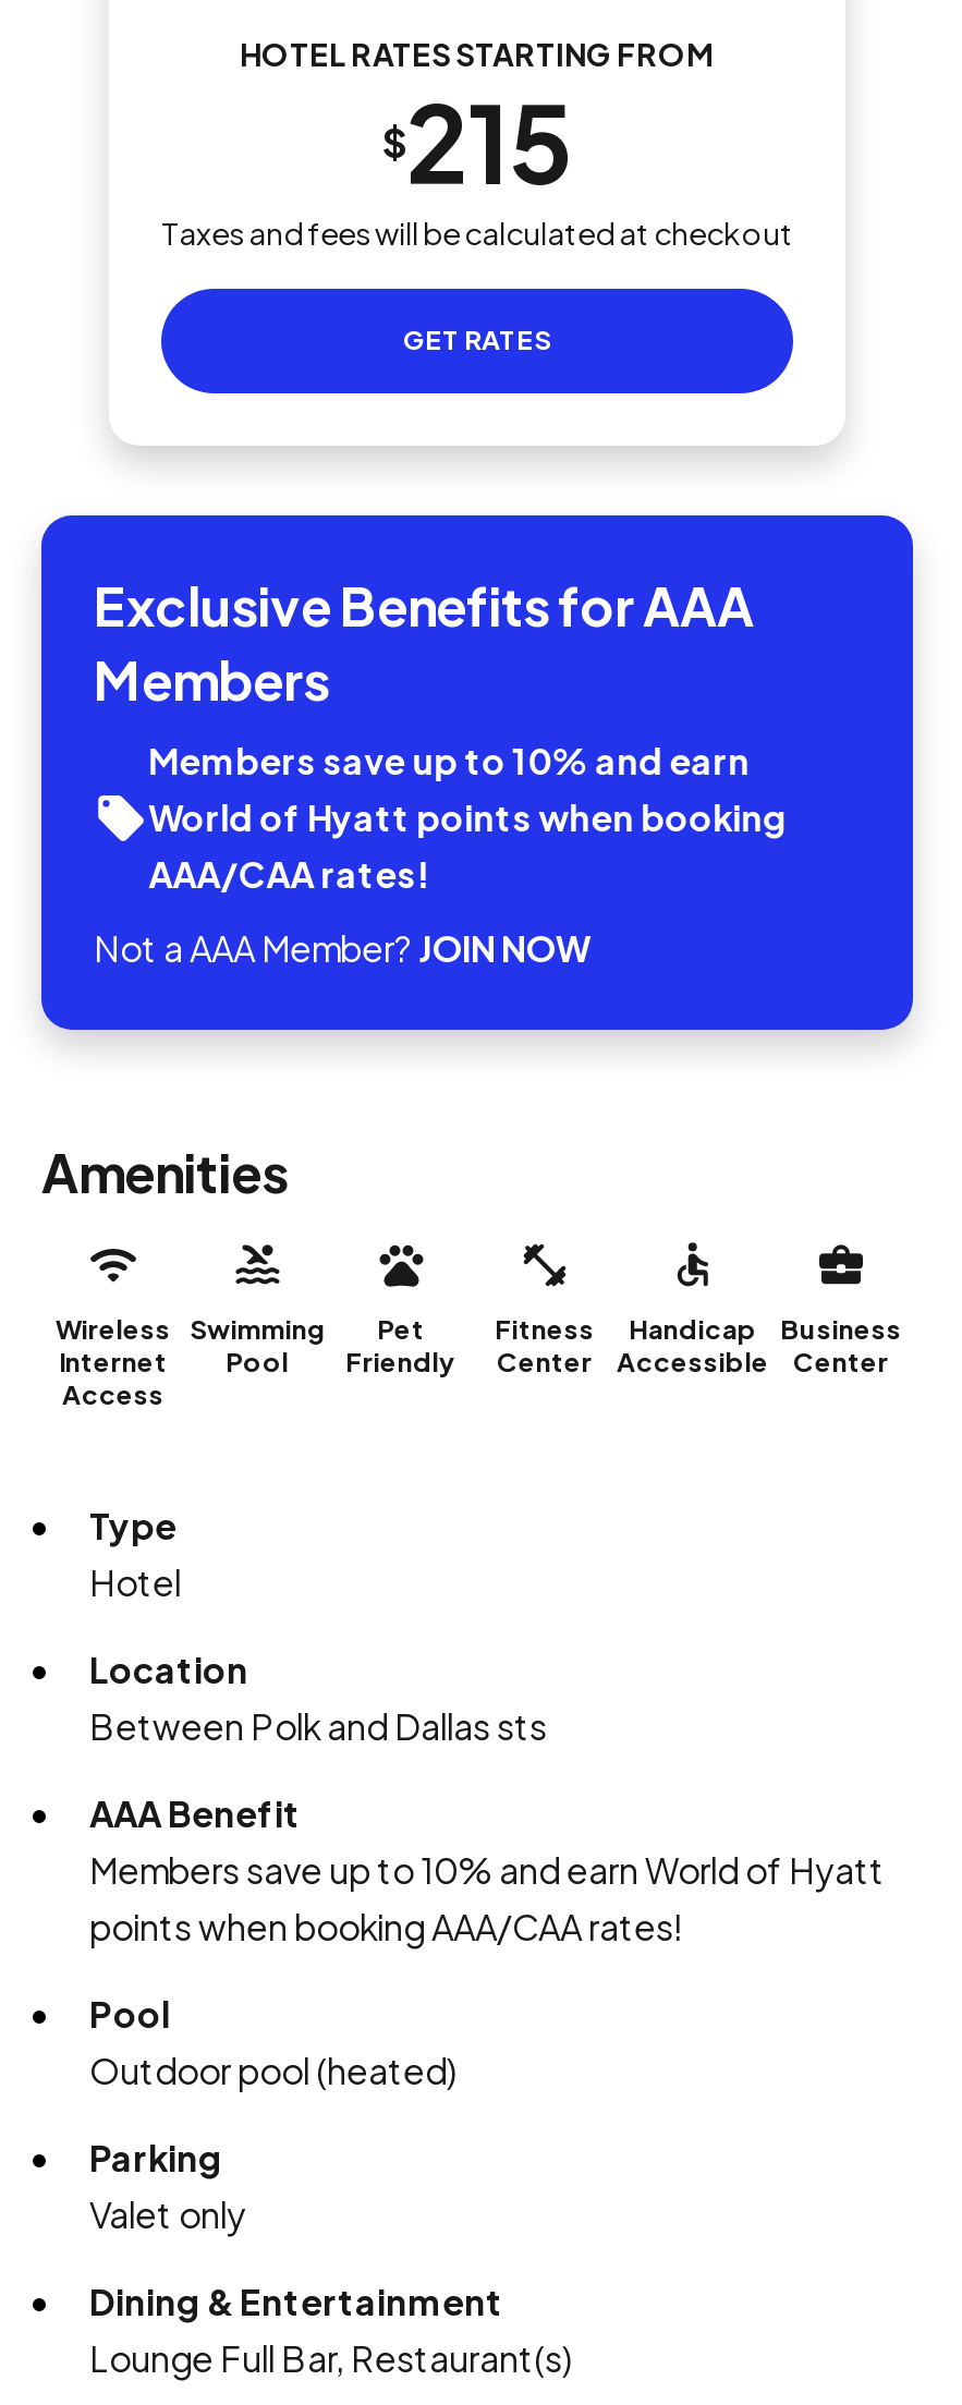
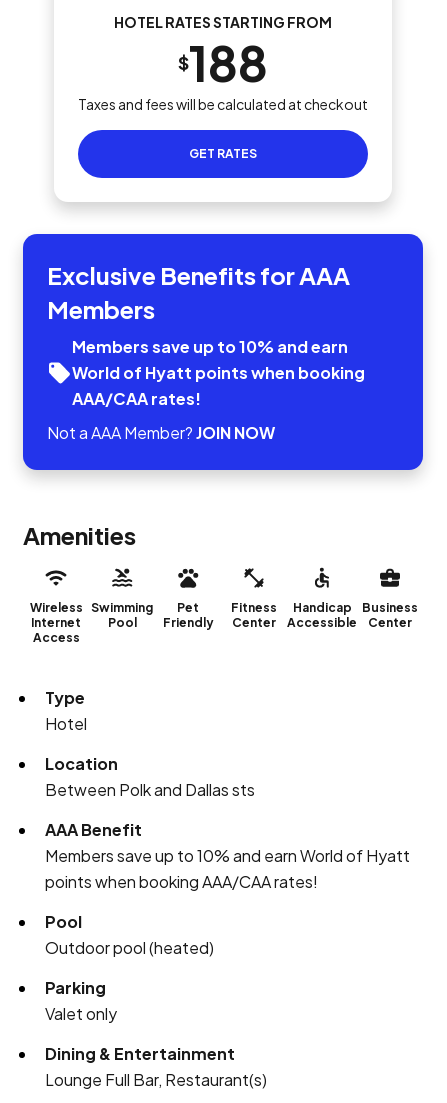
- $215
+ $188
